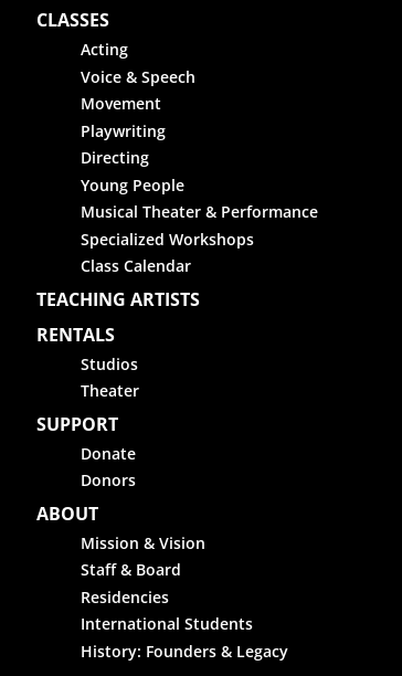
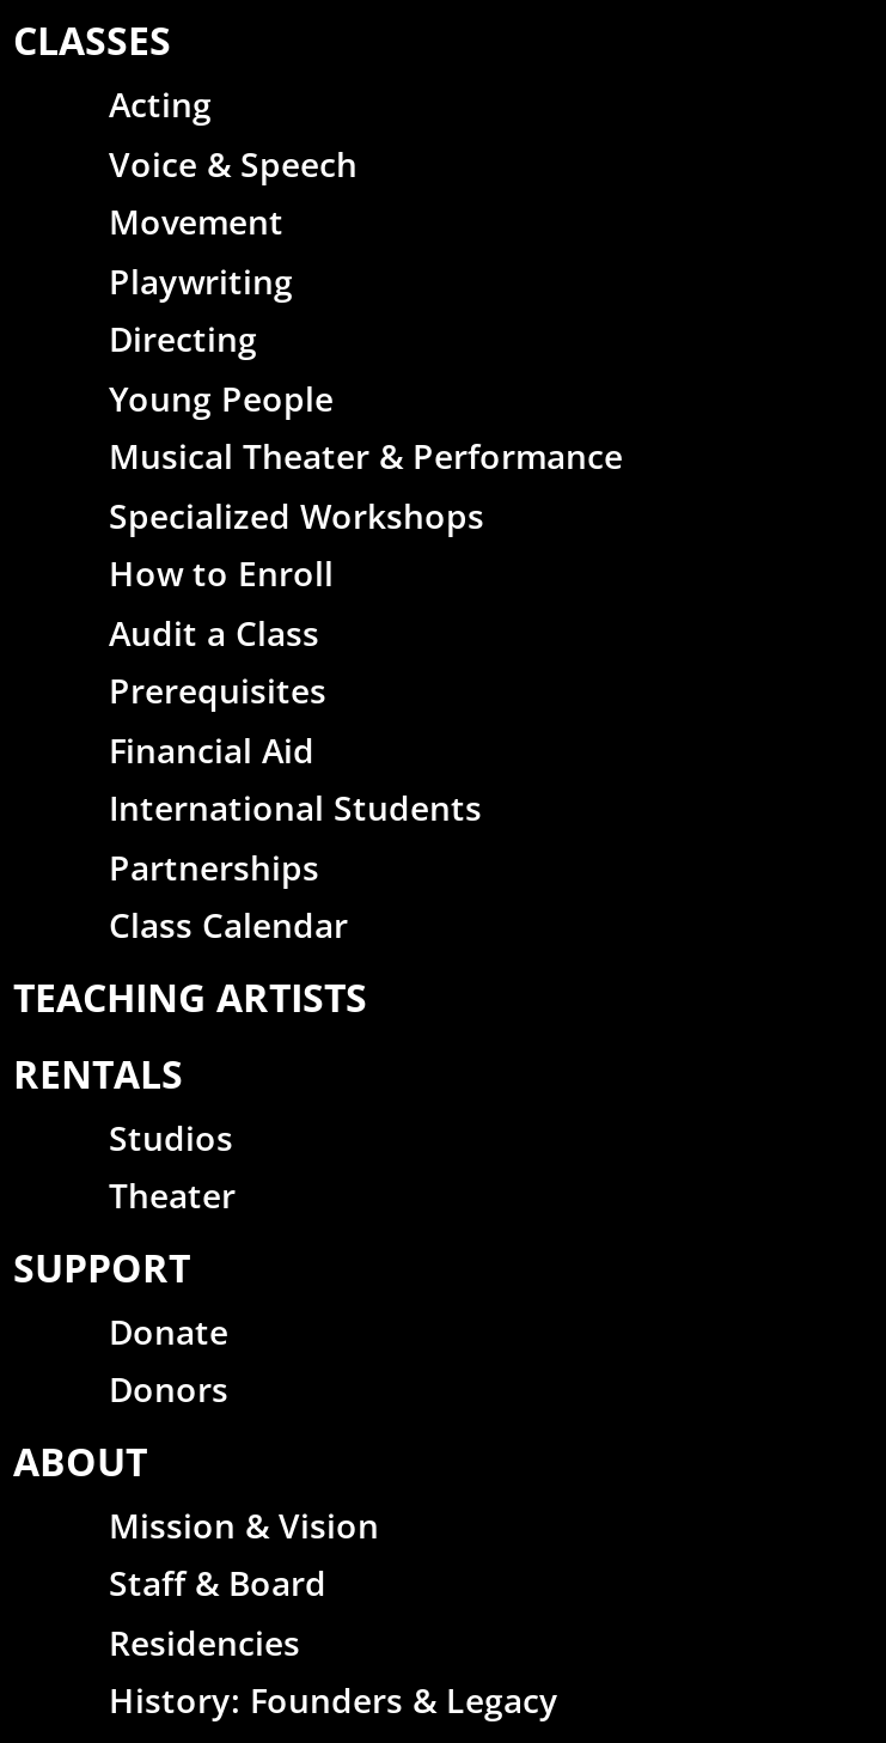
moved down: Class Calendar | TEACHING ARTISTS | RENTALS | ... | Staff & Board | Residencies

+ How to Enroll
+ Audit a Class
+ Prerequisites
+ Financial Aid
+ Partnerships

moved up: International Students
